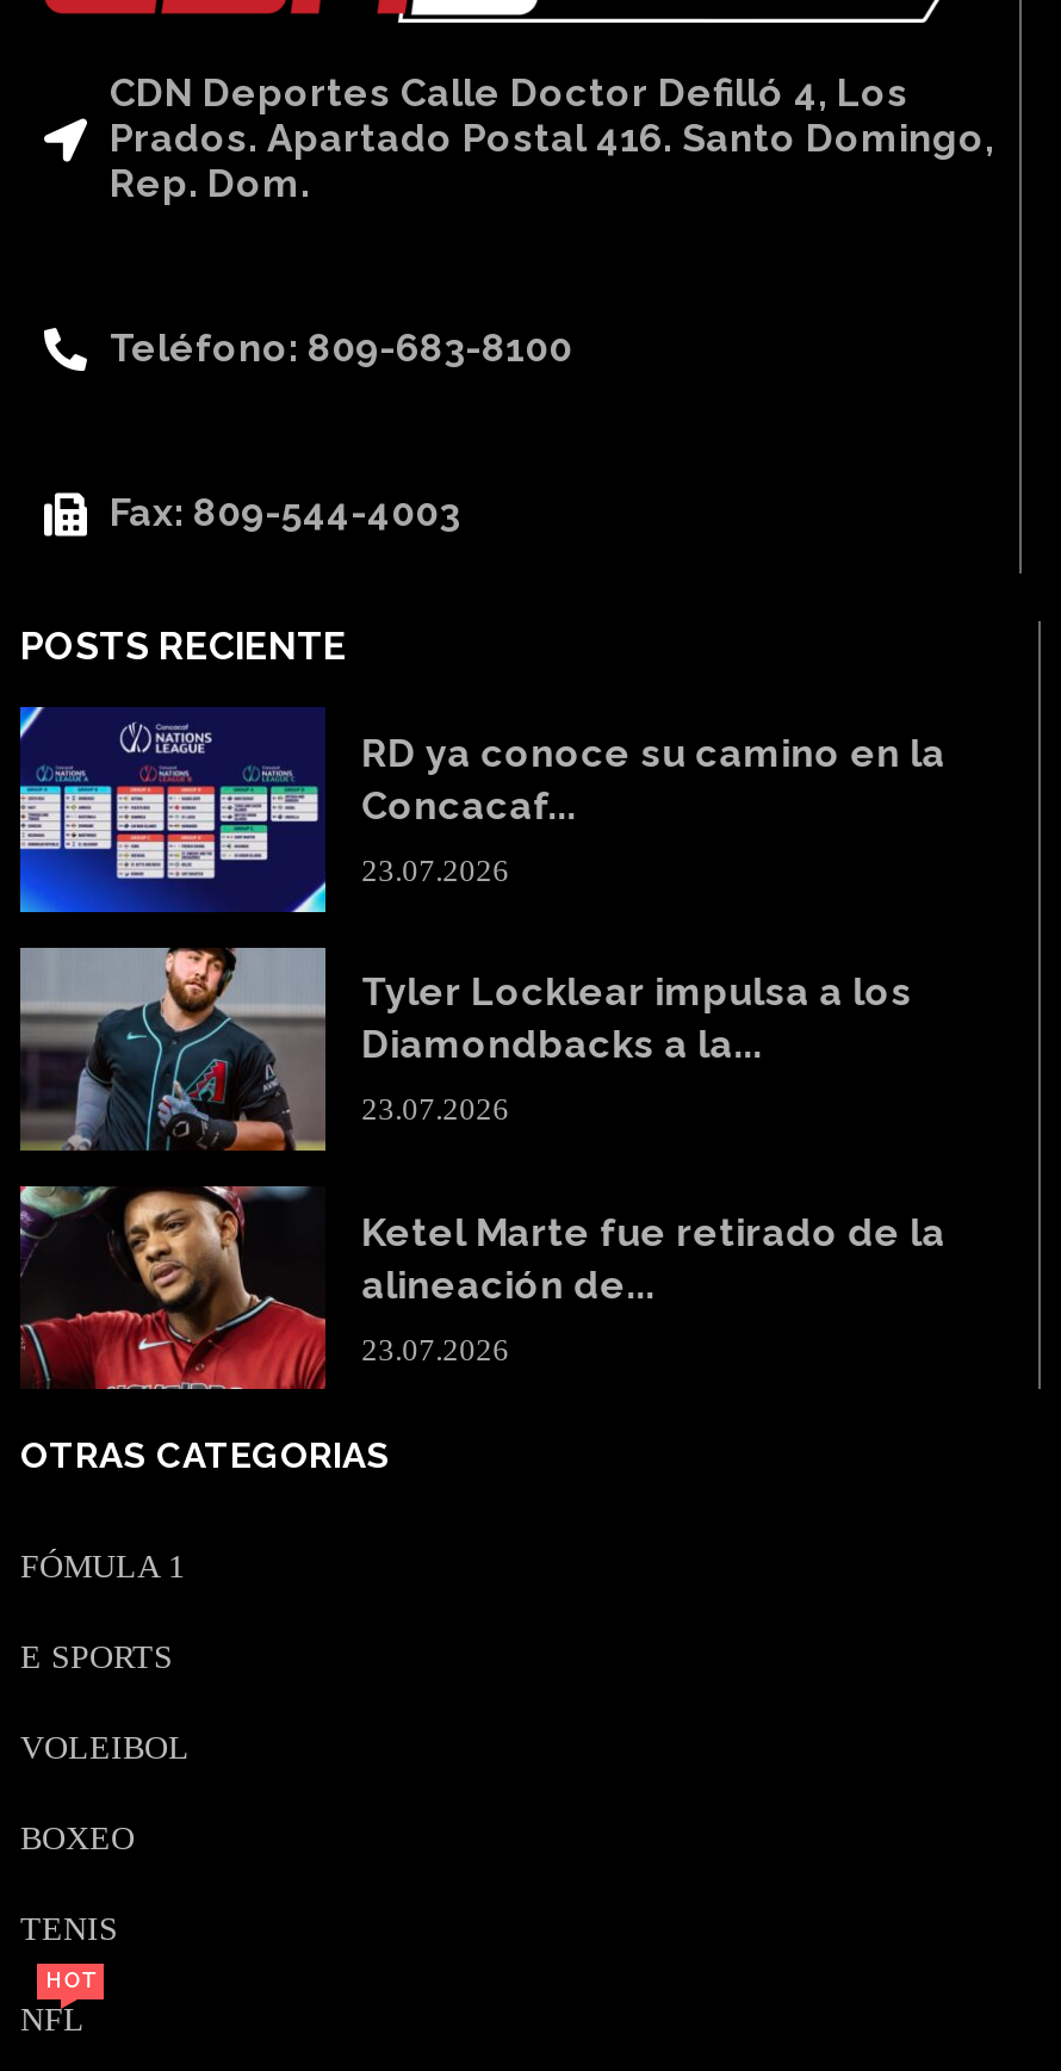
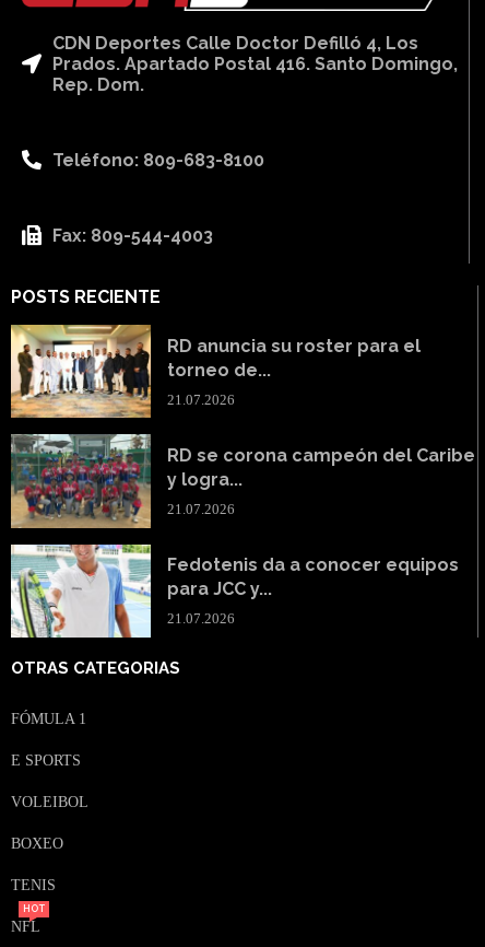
- [image]
- RD ya conoce su camino en la
- Concacaf...
+ [image]
+ RD anuncia su roster para el
+ torneo de...

- 23.07.2026
+ 21.07.2026

- [image]
- Tyler Locklear impulsa a los
- Diamondbacks a la...
+ [image]
+ RD se corona campeón del Caribe
+ y logra...

- 23.07.2026
+ 21.07.2026

- [image]
- Ketel Marte fue retirado de la
- alineación de...
+ [image]
+ Fedotenis da a conocer equipos
+ para JCC y...

- 23.07.2026
+ 21.07.2026
